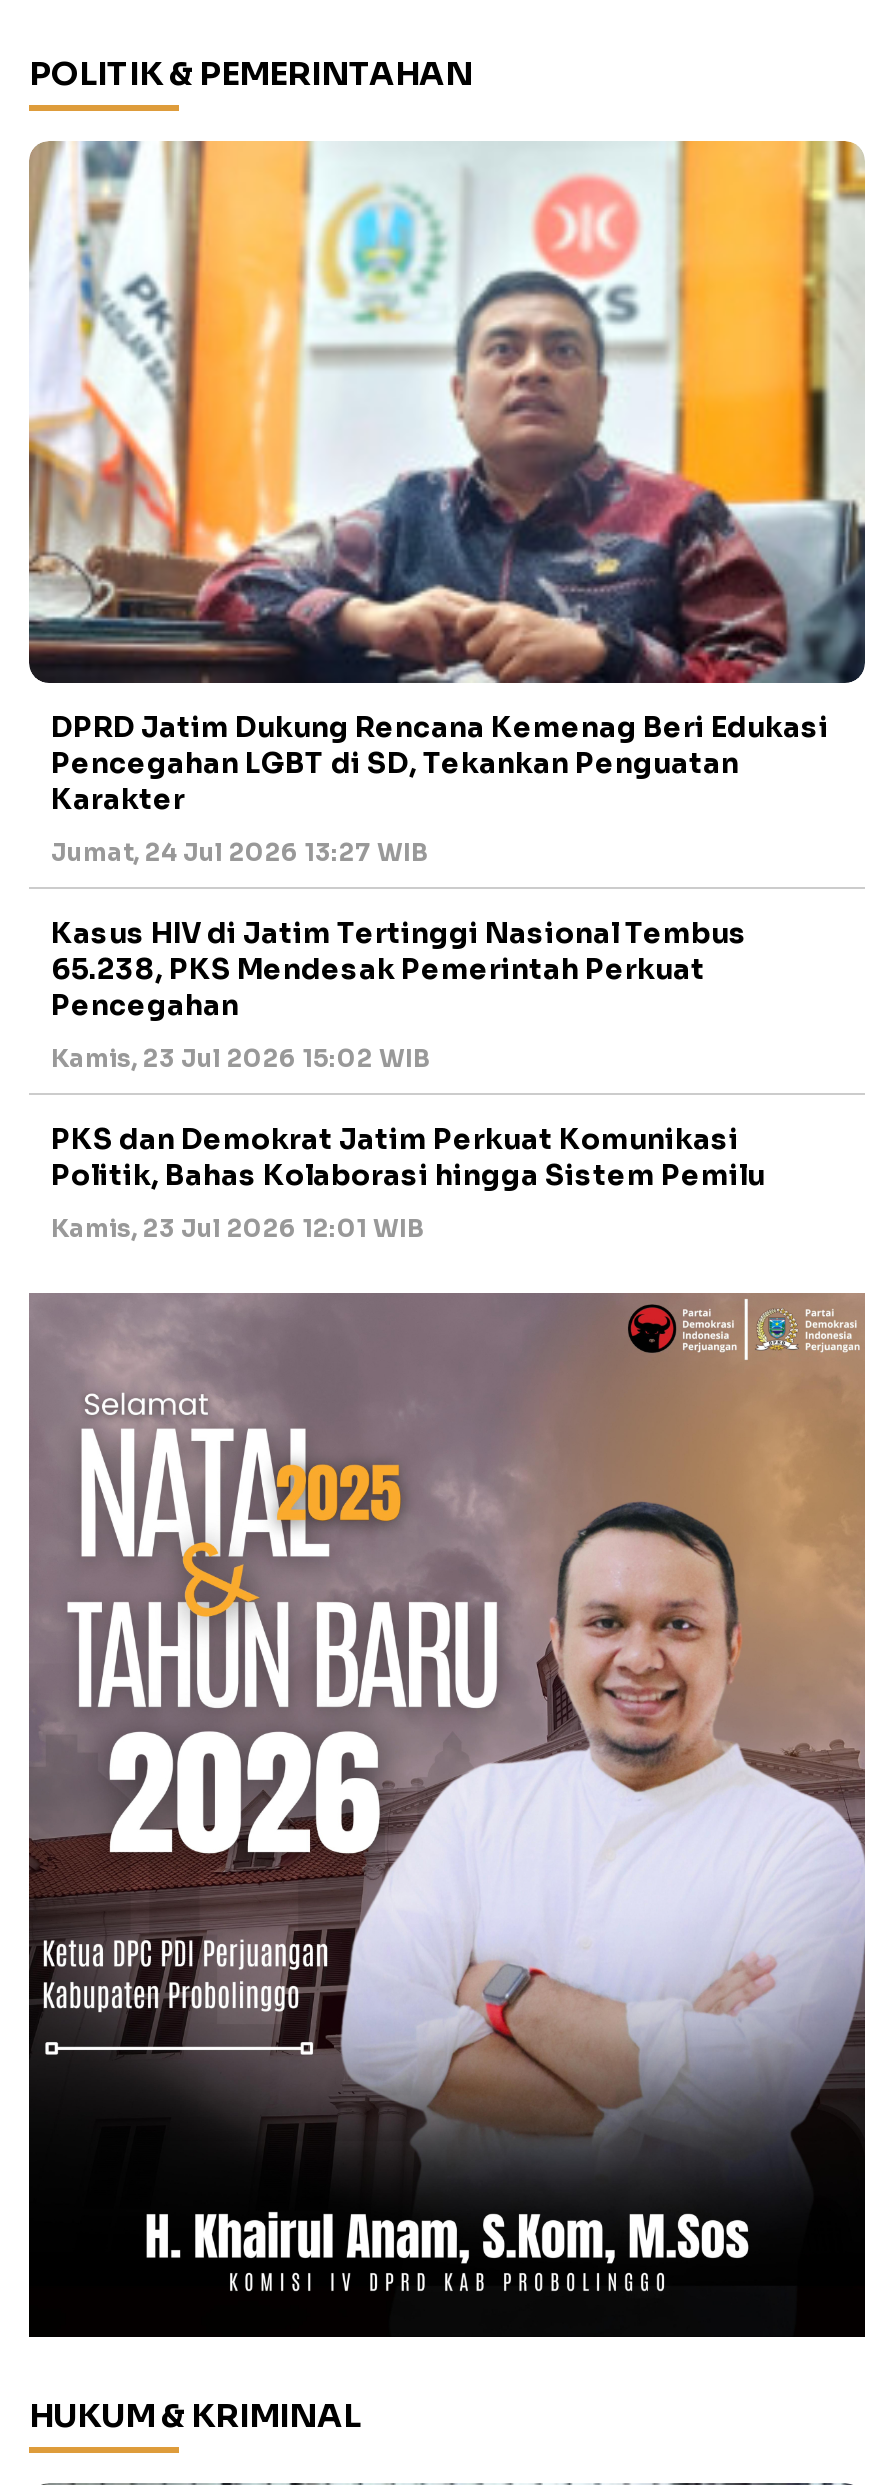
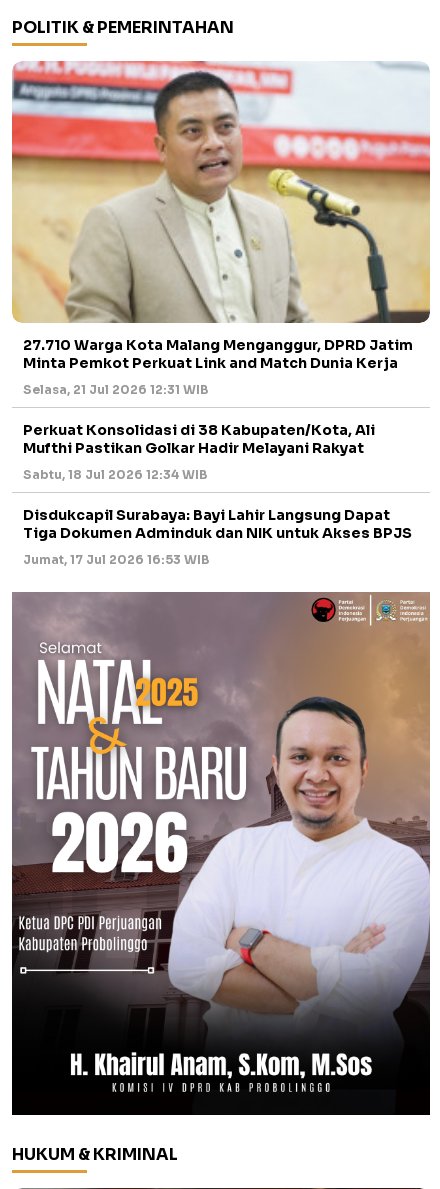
- [image]
- DPRD Jatim Dukung Rencana Kemenag Beri Edukasi
- Pencegahan LGBT di SD, Tekankan Penguatan
- Karakter
+ [image]
+ 27.710 Warga Kota Malang Menganggur, DPRD Jatim
+ Minta Pemkot Perkuat Link and Match Dunia Kerja

- Jumat, 24 Jul 2026 13:27 WIB
+ Selasa, 21 Jul 2026 12:31 WIB

- Kasus HIV di Jatim Tertinggi Nasional Tembus
- 65.238, PKS Mendesak Pemerintah Perkuat
- Pencegahan
+ Perkuat Konsolidasi di 38 Kabupaten/Kota, Ali
+ Mufthi Pastikan Golkar Hadir Melayani Rakyat

- Kamis, 23 Jul 2026 15:02 WIB
+ Sabtu, 18 Jul 2026 12:34 WIB

- PKS dan Demokrat Jatim Perkuat Komunikasi
- Politik, Bahas Kolaborasi hingga Sistem Pemilu
+ Disdukcapil Surabaya: Bayi Lahir Langsung Dapat
+ Tiga Dokumen Adminduk dan NIK untuk Akses BPJS

- Kamis, 23 Jul 2026 12:01 WIB
+ Jumat, 17 Jul 2026 16:53 WIB
